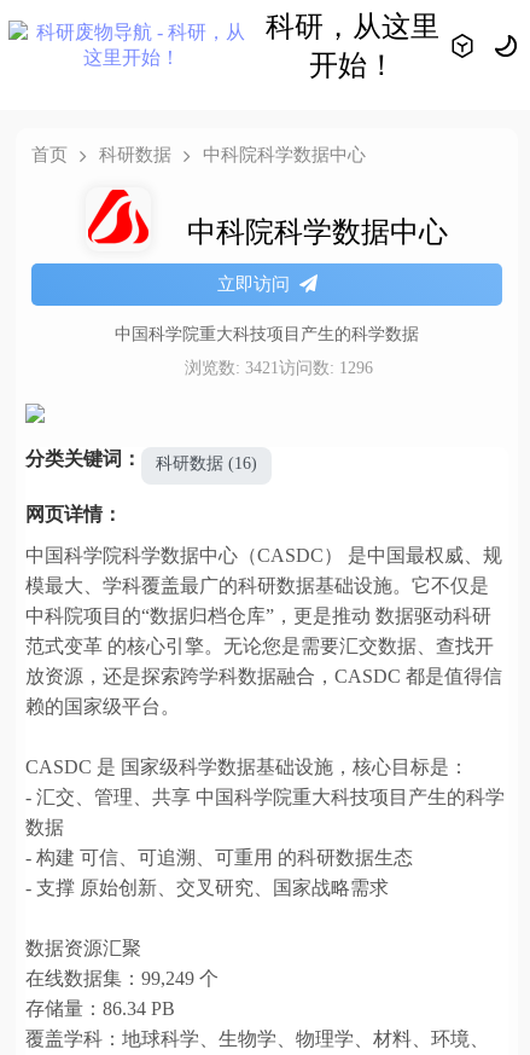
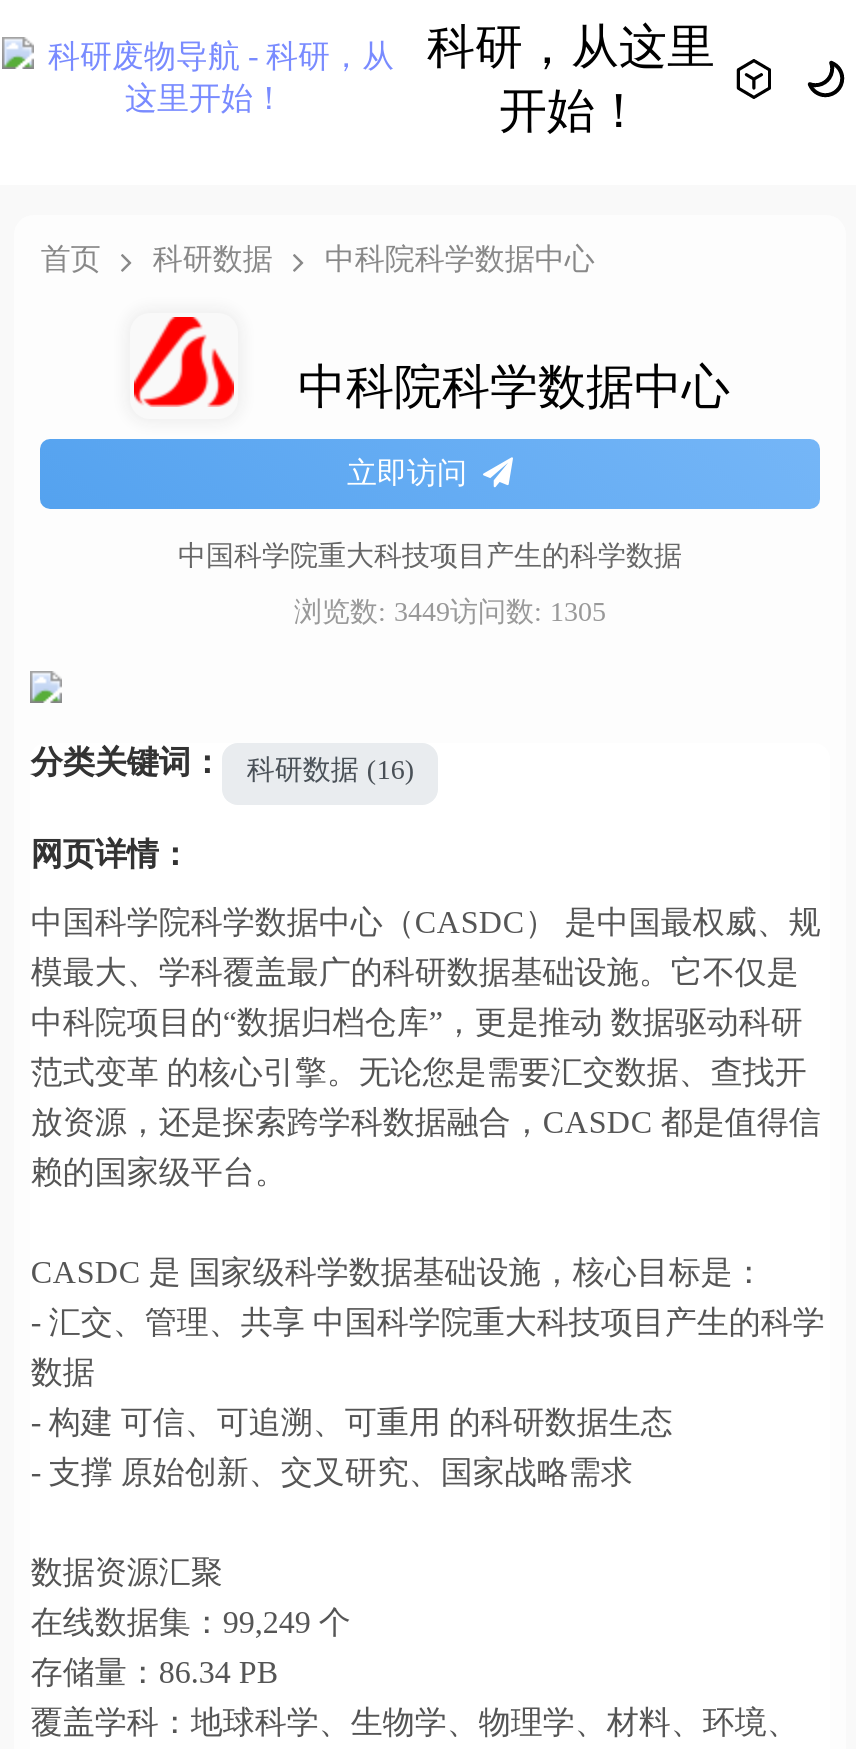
- 浏览数: 3421访问数: 1296
+ 浏览数: 3449访问数: 1305
